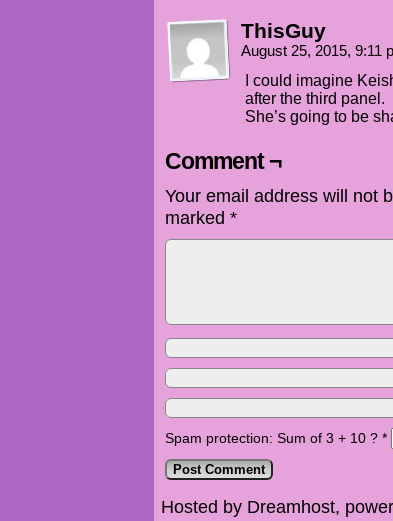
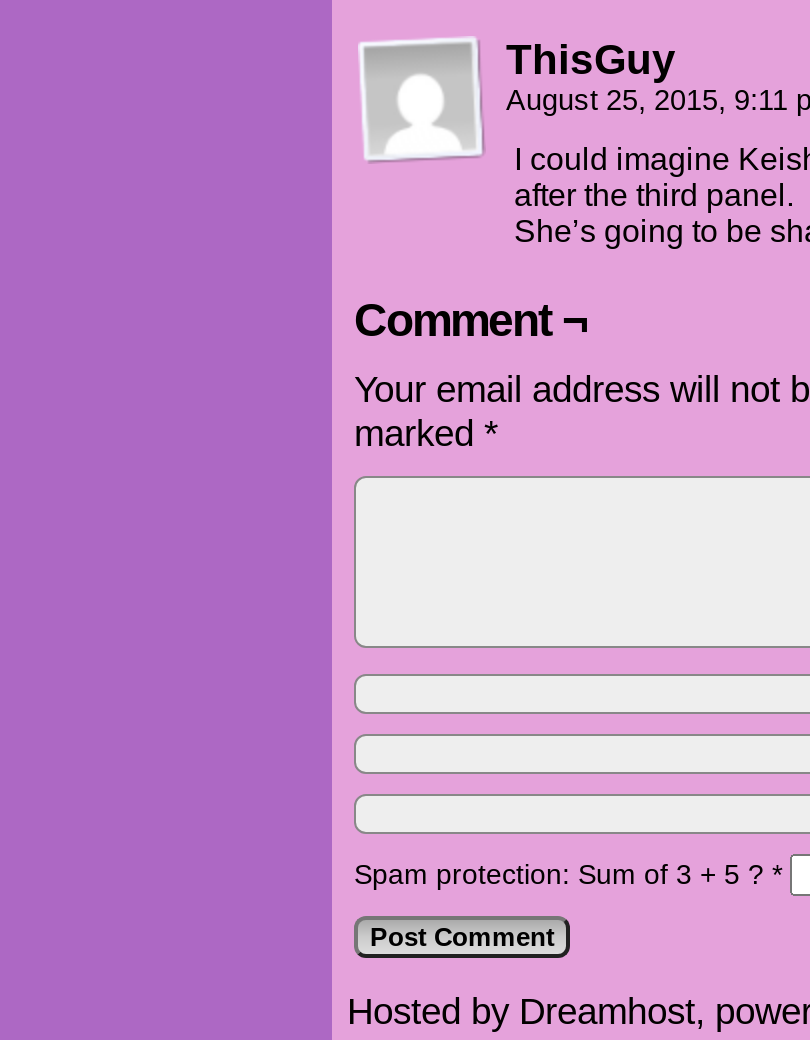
- Spam protection: Sum of 3 + 10 ? *
+ Spam protection: Sum of 3 + 5 ? *
